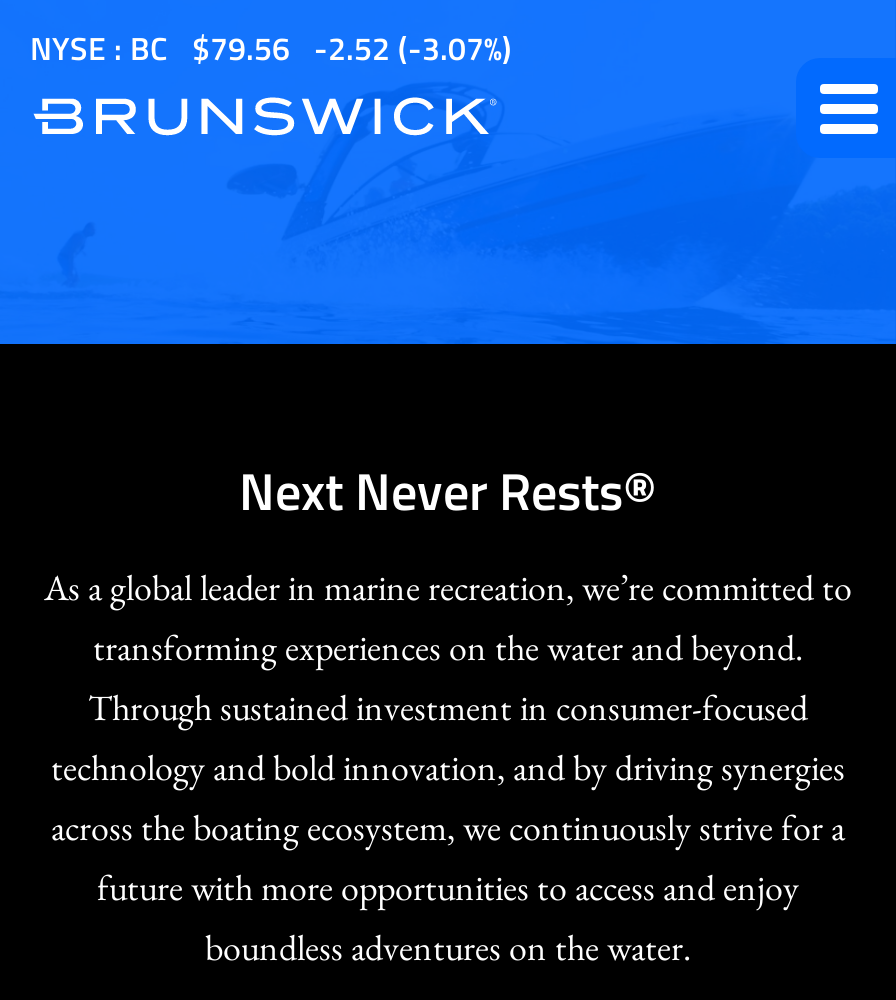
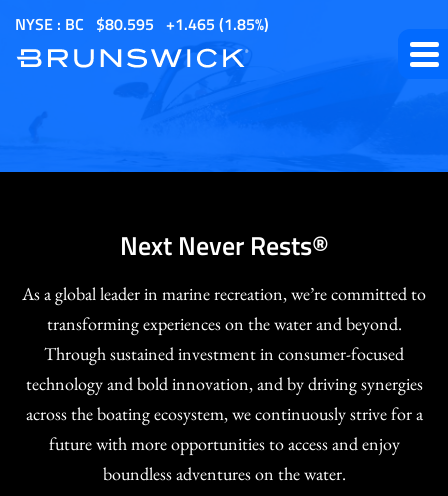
- NYSE : BC $79.56 -2.52 (-3.07%)
+ NYSE : BC $80.595
+ 1.465 (1.85%)
